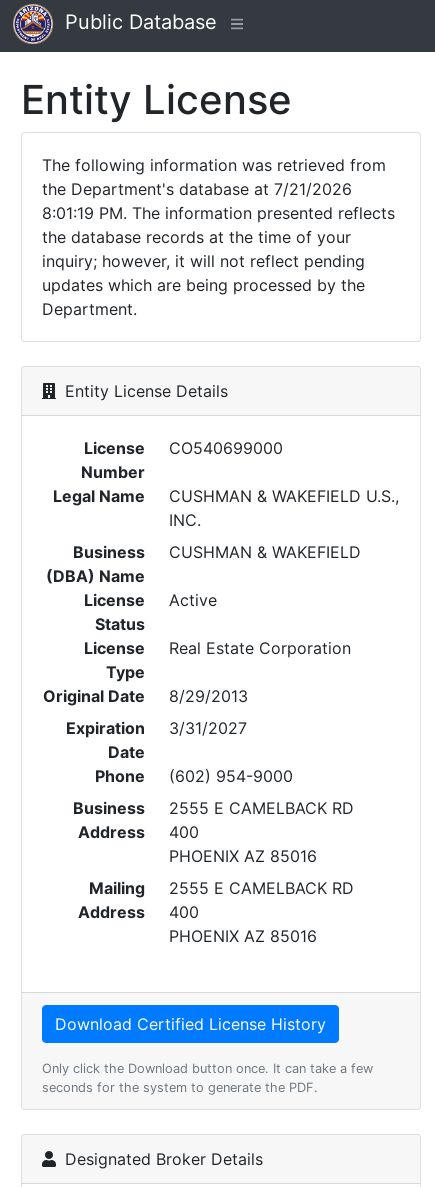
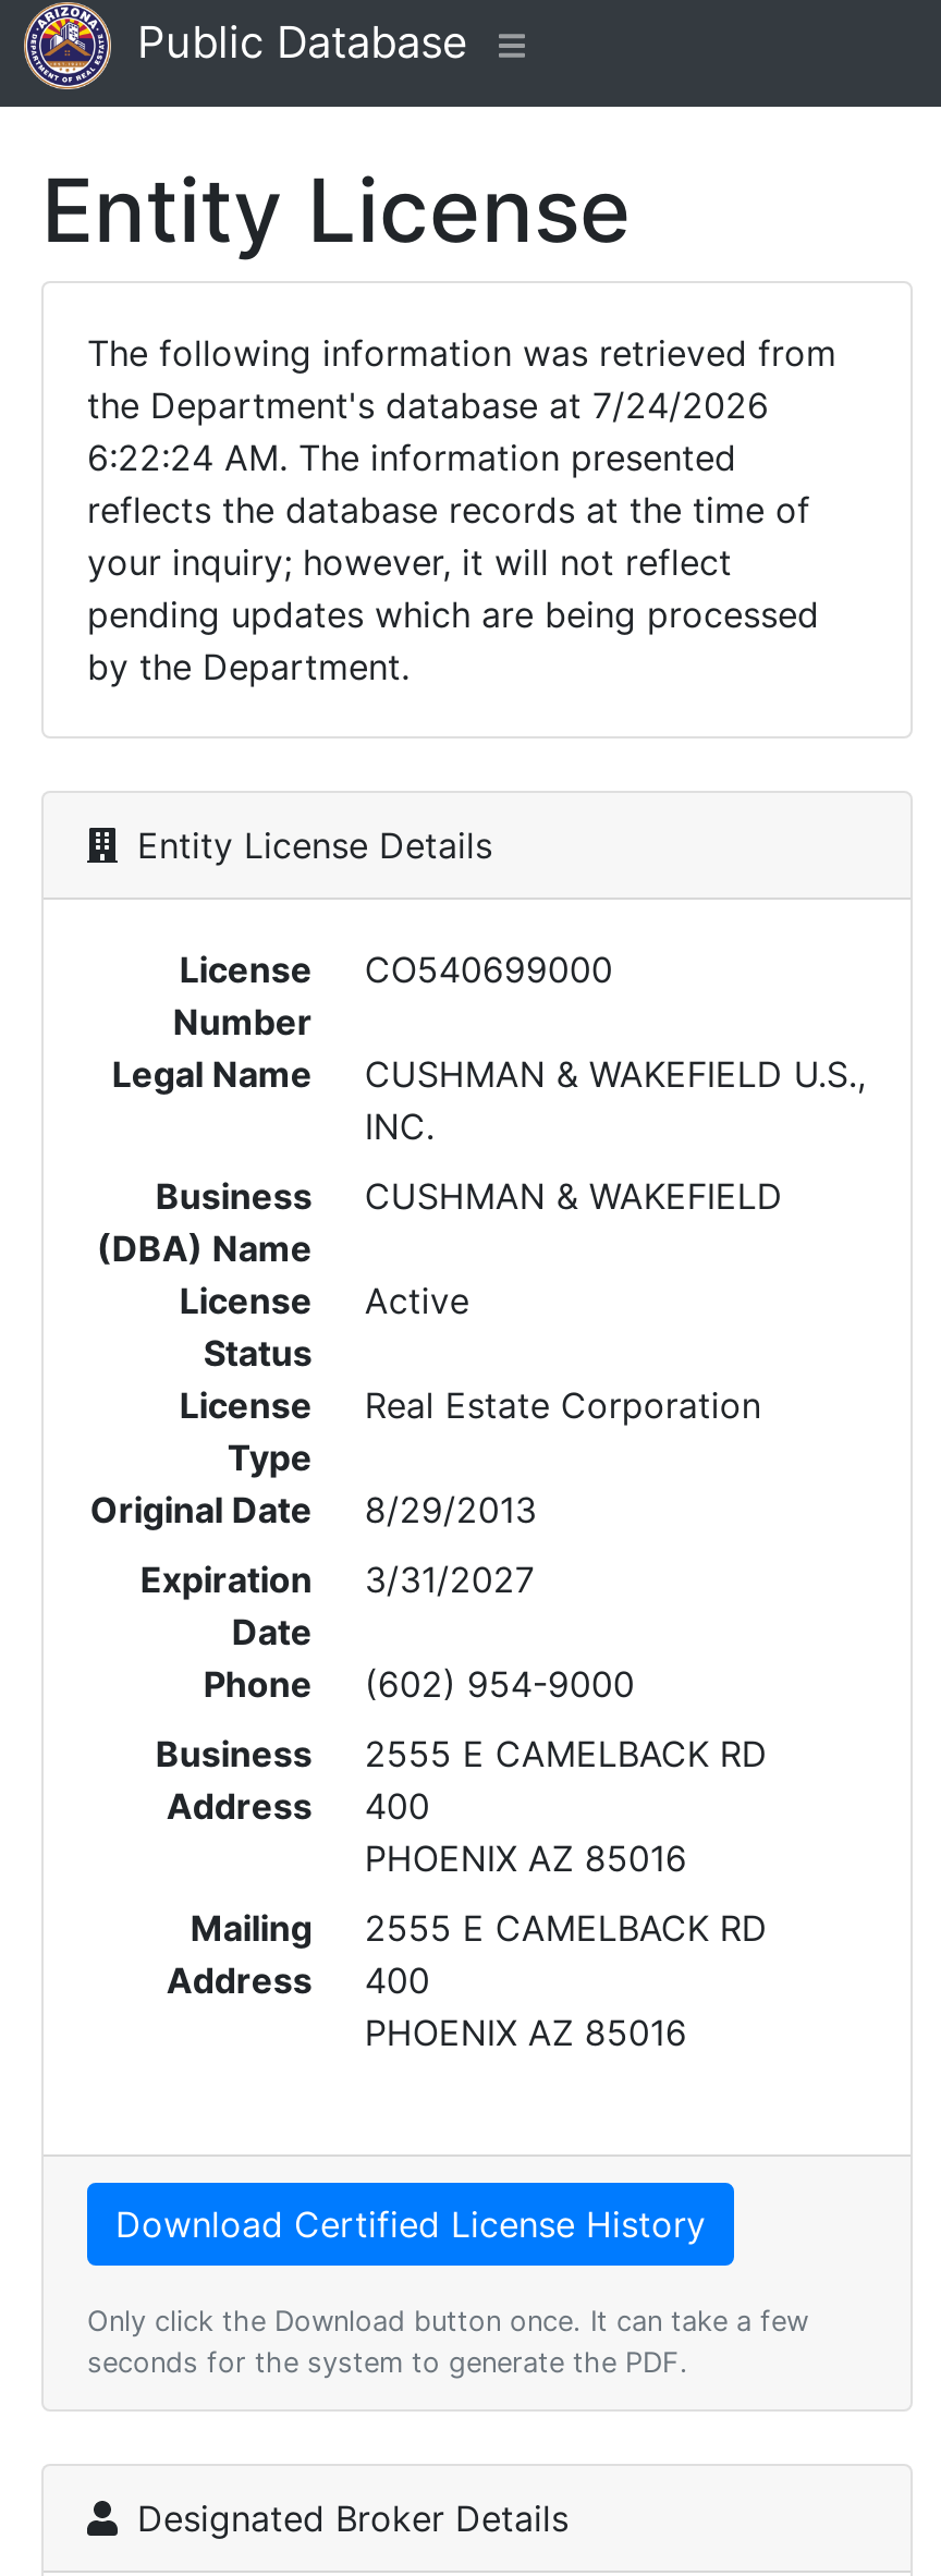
- the Department's database at 7/21/2026
- 8:01:19 PM. The information presented reflects
- the database records at the time of your
- inquiry; however, it will not reflect pending
- updates which are being processed by the
- Department.
+ the Department's database at 7/24/2026
+ 6:22:24 AM. The information presented
+ reflects the database records at the time of
+ your inquiry; however, it will not reflect
+ pending updates which are being processed
+ by the Department.
